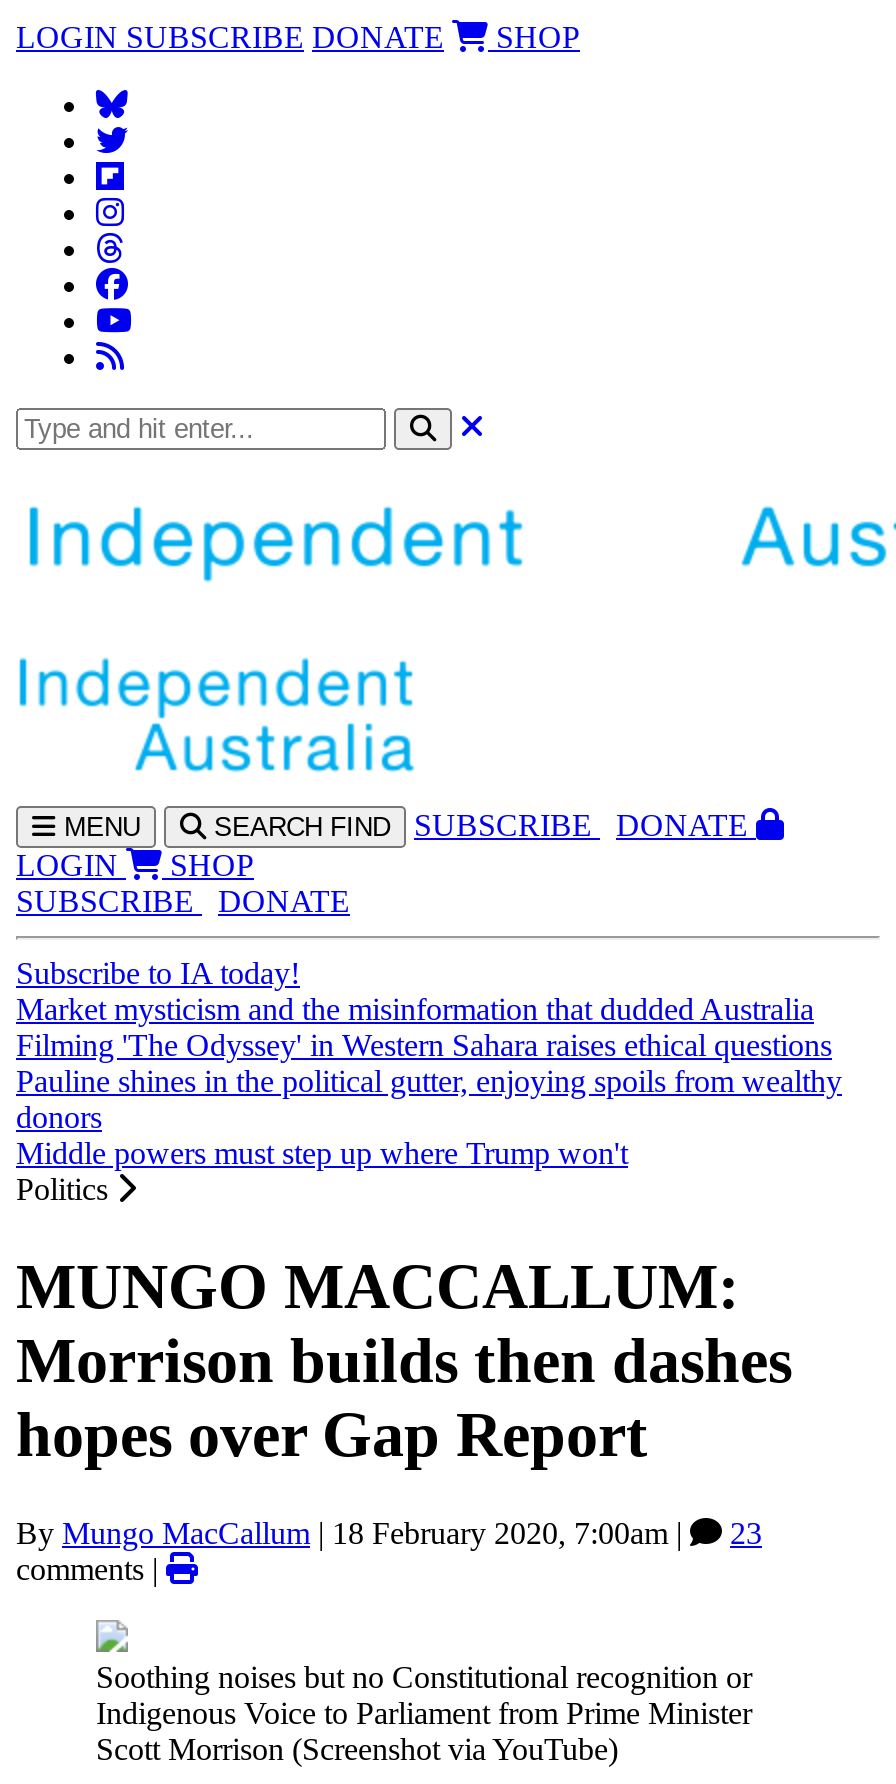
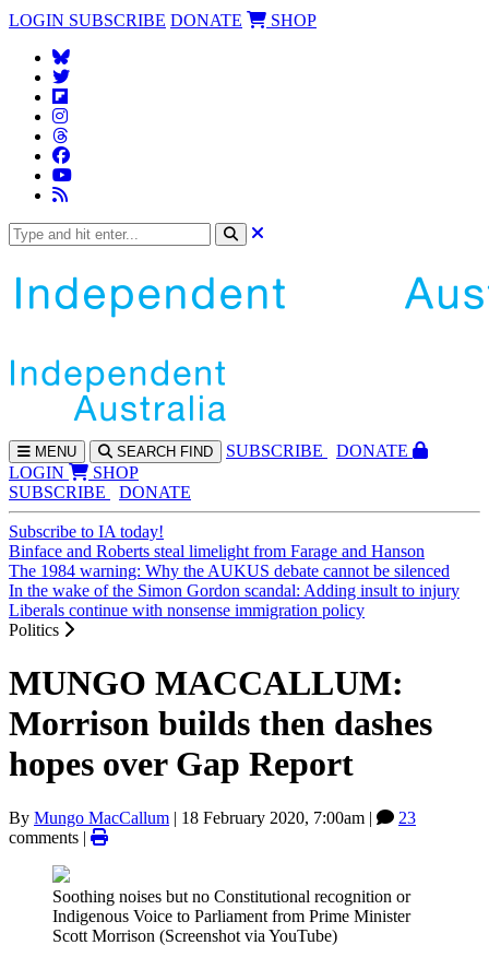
- Market mysticism and the misinformation that dudded Australia
- Filming 'The Odyssey' in Western Sahara raises ethical questions
- Pauline shines in the political gutter, enjoying spoils from wealthy
- donors
- Middle powers must step up where Trump won't
+ Binface and Roberts steal limelight from Farage and Hanson
+ The 1984 warning: Why the AUKUS debate cannot be silenced
+ In the wake of the Simon Gordon scandal: Adding insult to injury
+ Liberals continue with nonsense immigration policy
